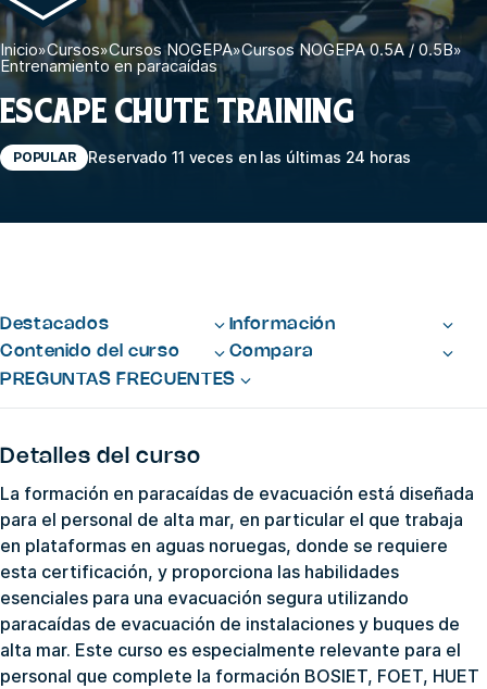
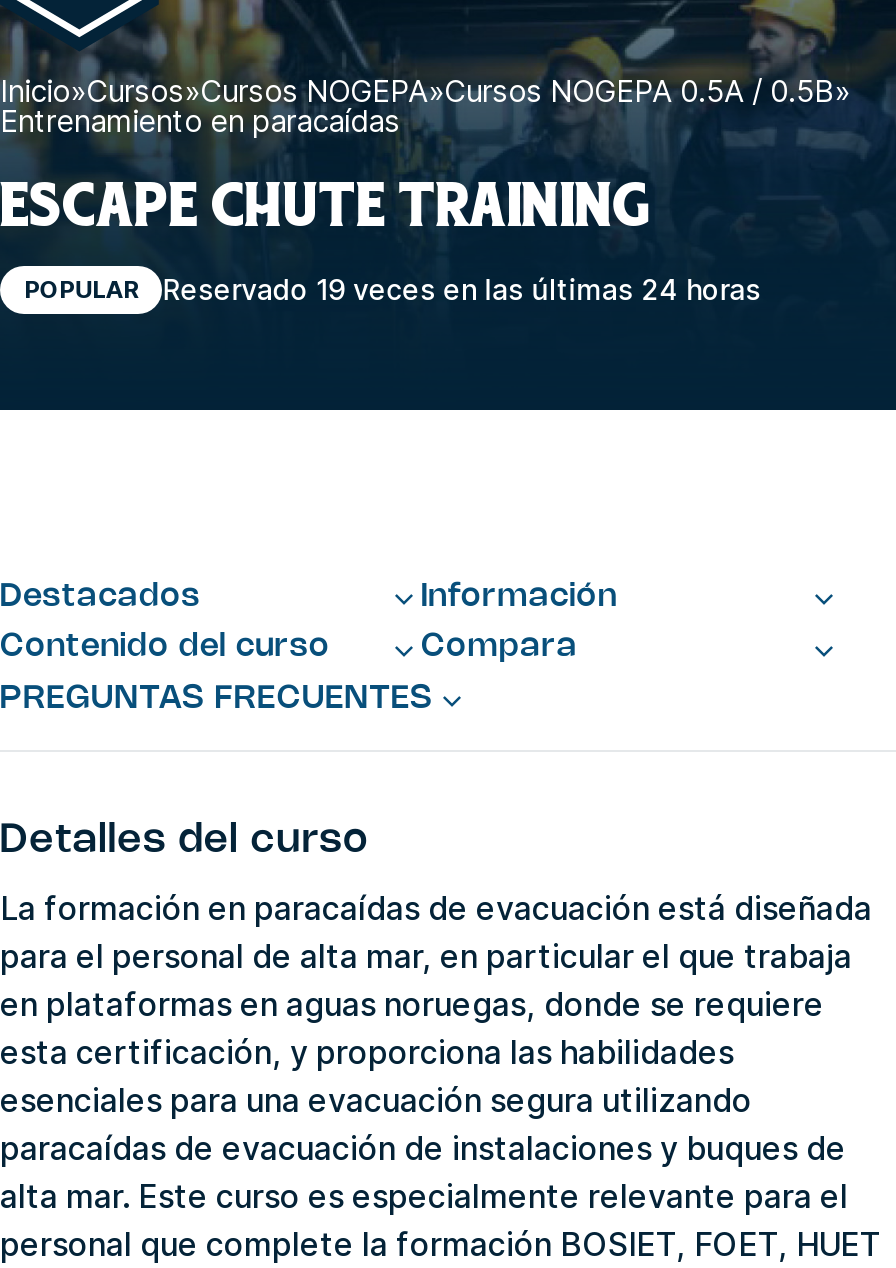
- Reservado 11 veces en las últimas 24 horas
+ Reservado 19 veces en las últimas 24 horas
